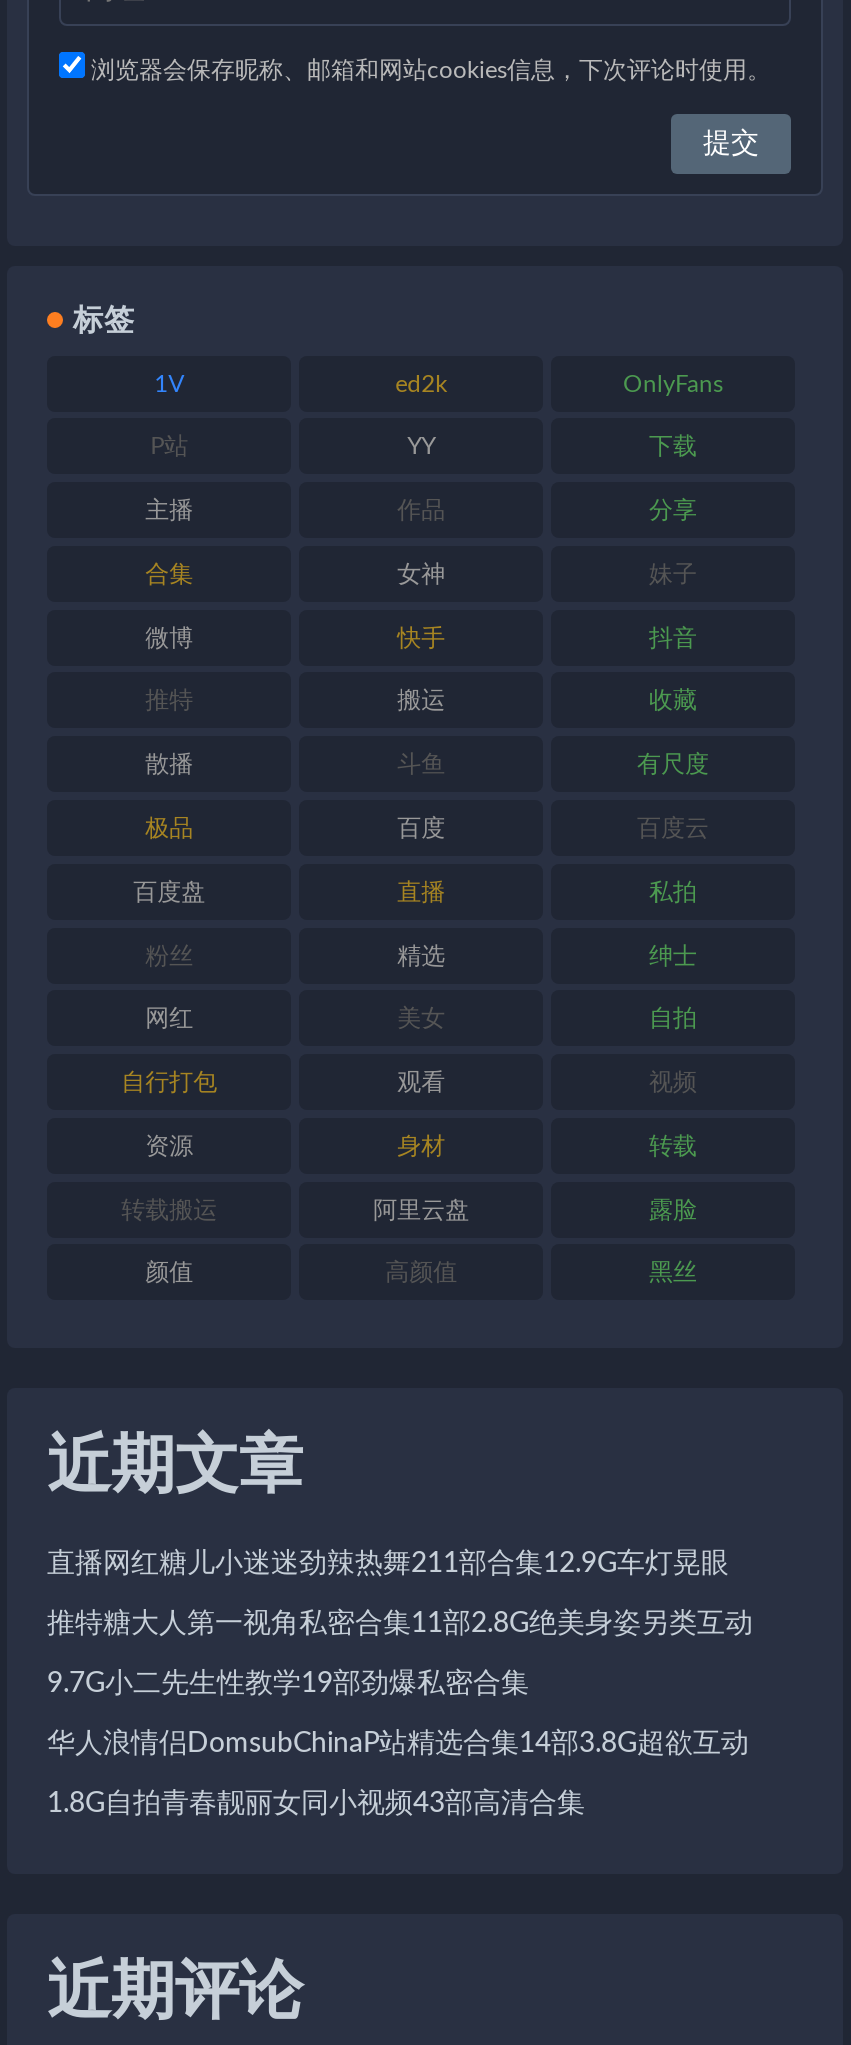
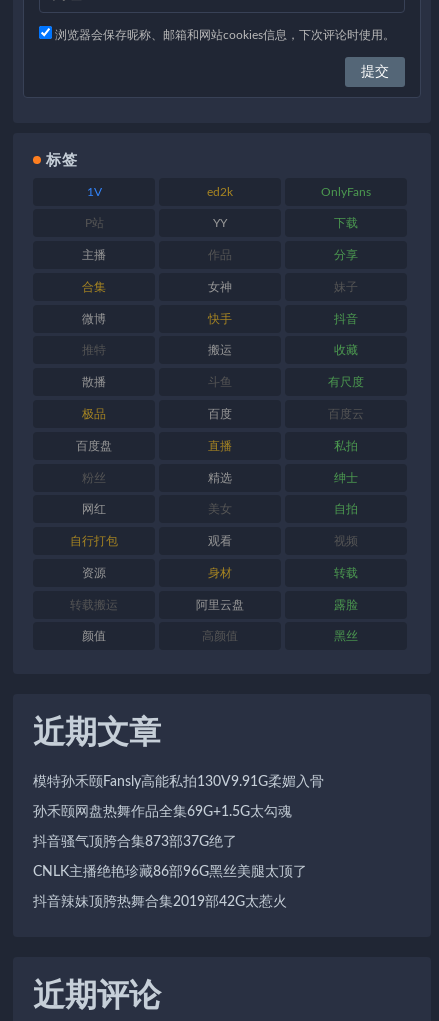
- 直播网红糖儿小迷迷劲辣热舞211部合集12.9G车灯晃眼
+ 模特孙禾颐Fansly高能私拍130V9.91G柔媚入骨

- 推特糖大人第一视角私密合集11部2.8G绝美身姿另类互动
+ 孙禾颐网盘热舞作品全集69G+1.5G太勾魂

- 9.7G小二先生性教学19部劲爆私密合集
+ 抖音骚气顶胯合集873部37G绝了

- 华人浪情侣DomsubChinaP站精选合集14部3.8G超欲互动
+ CNLK主播绝艳珍藏86部96G黑丝美腿太顶了

- 1.8G自拍青春靓丽女同小视频43部高清合集
+ 抖音辣妹顶胯热舞合集2019部42G太惹火
